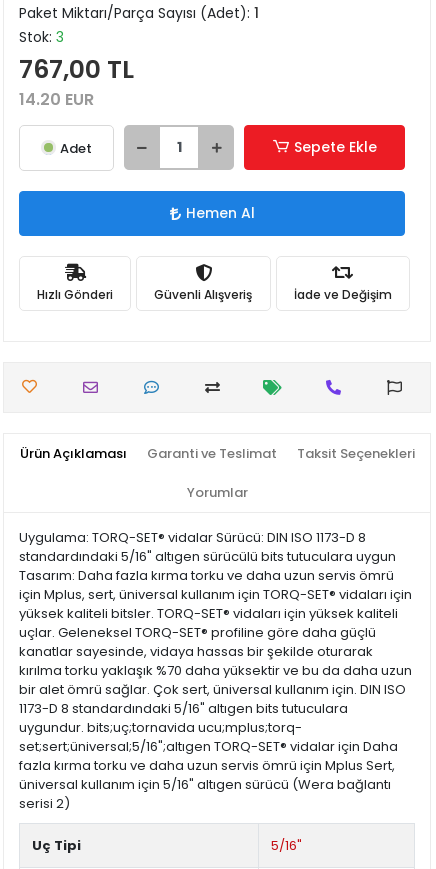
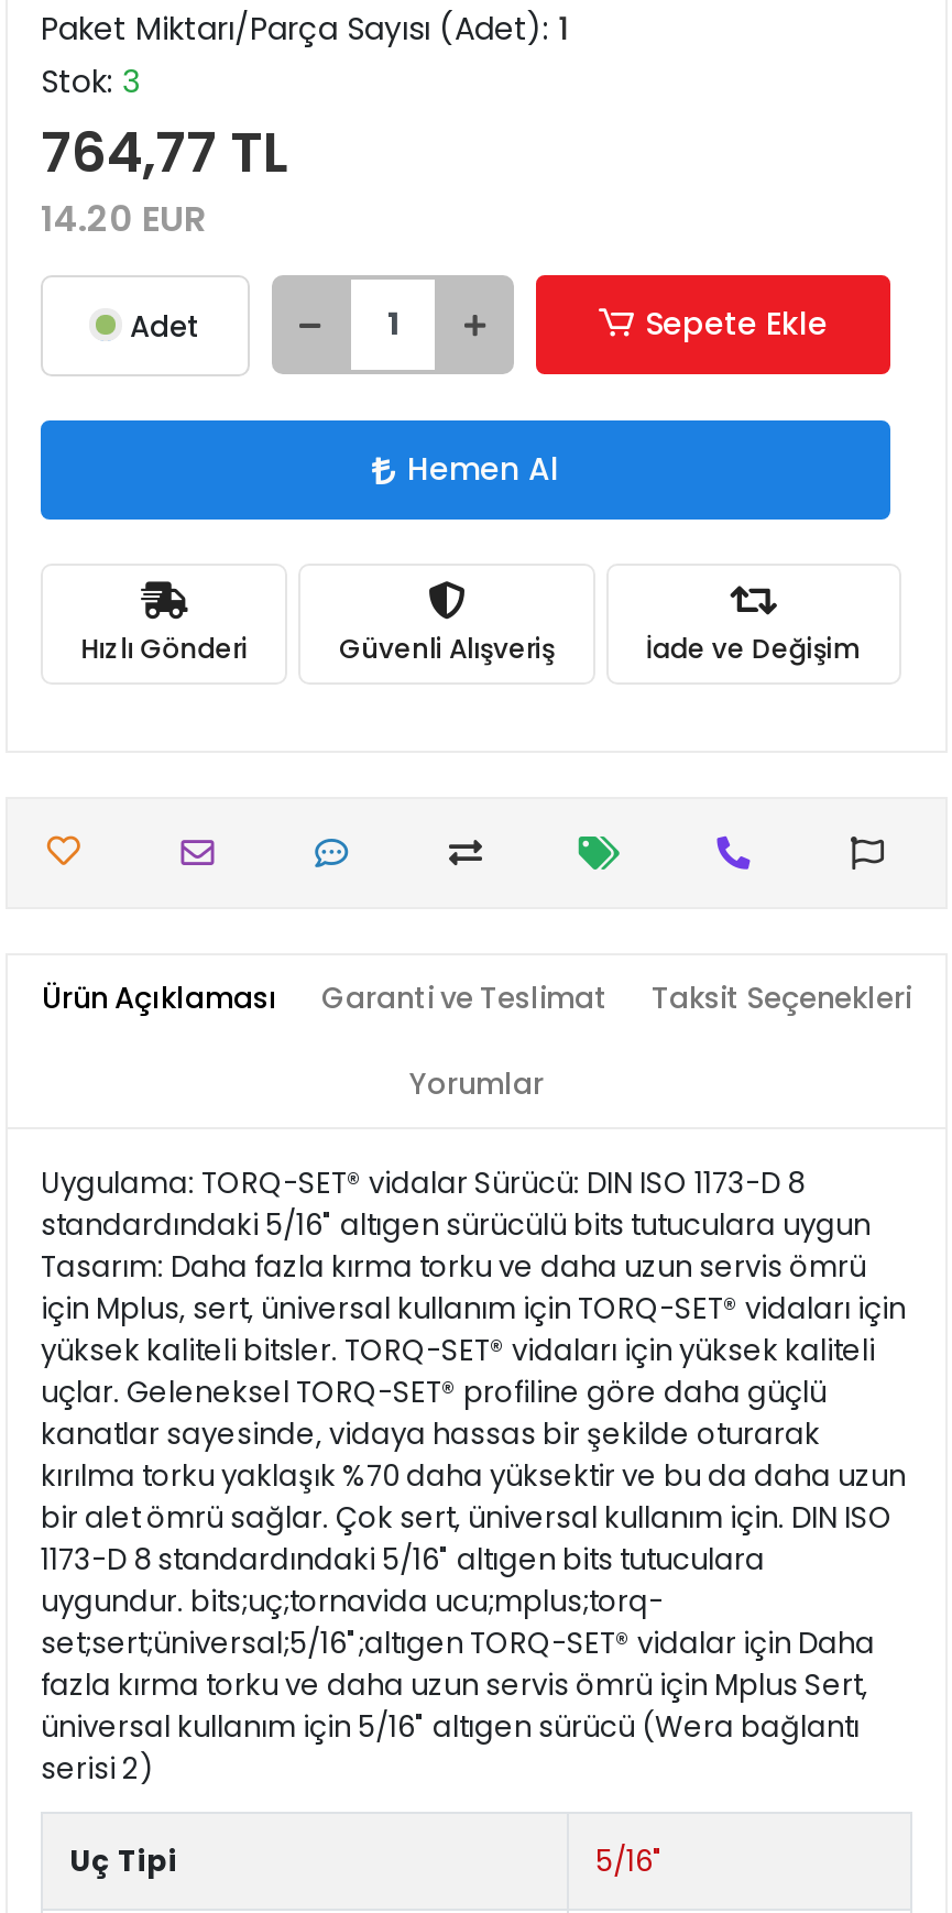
- 767,00 TL
+ 764,77 TL
